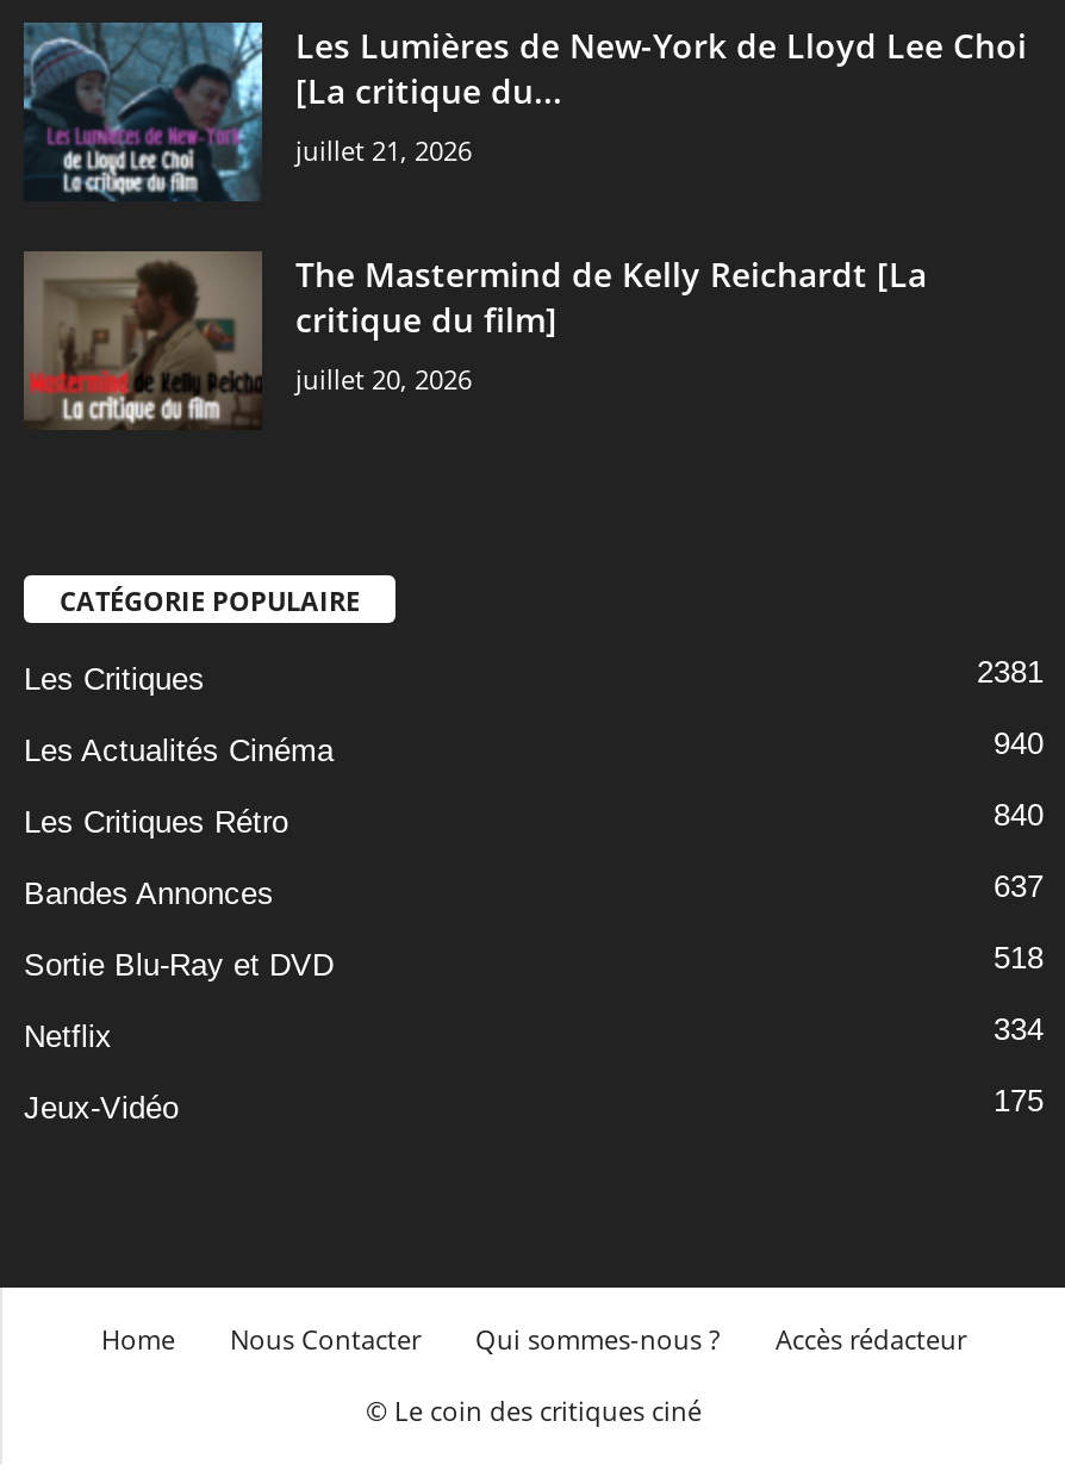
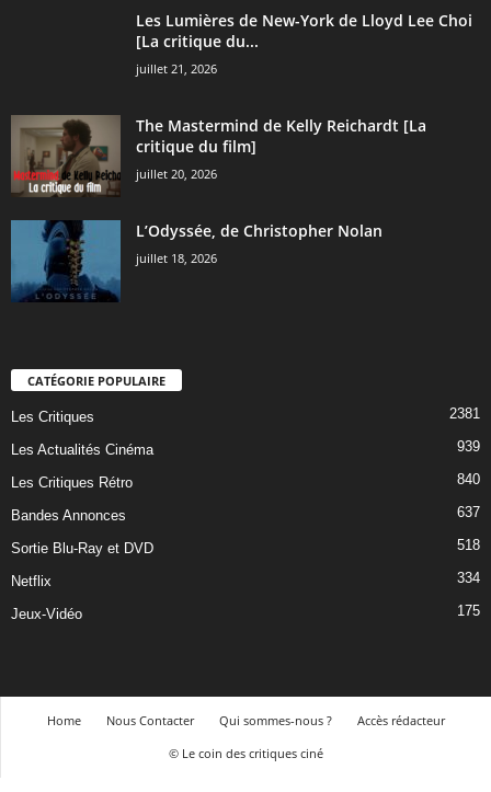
- [image]

+ [image]
+ L’Odyssée, de Christopher Nolan
+ juillet 18, 2026

- 940
+ 939
